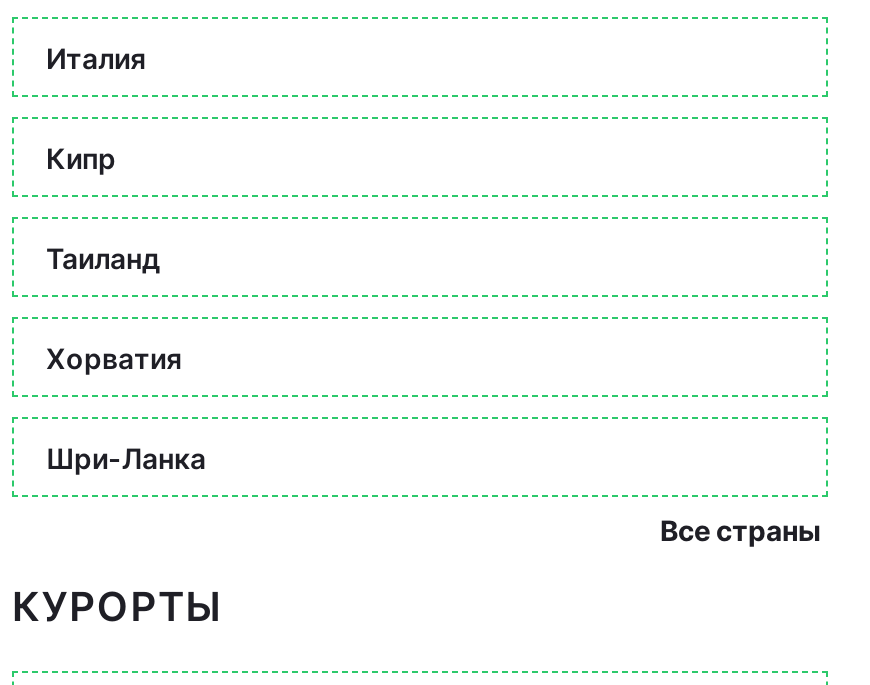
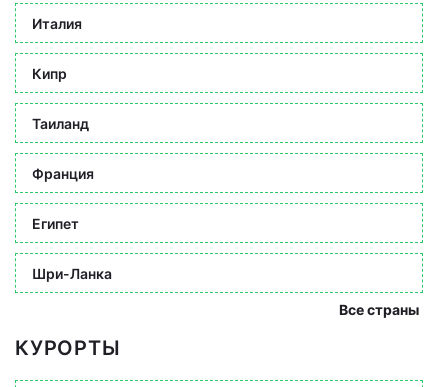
- Хорватия
+ Франция
+ Египет
